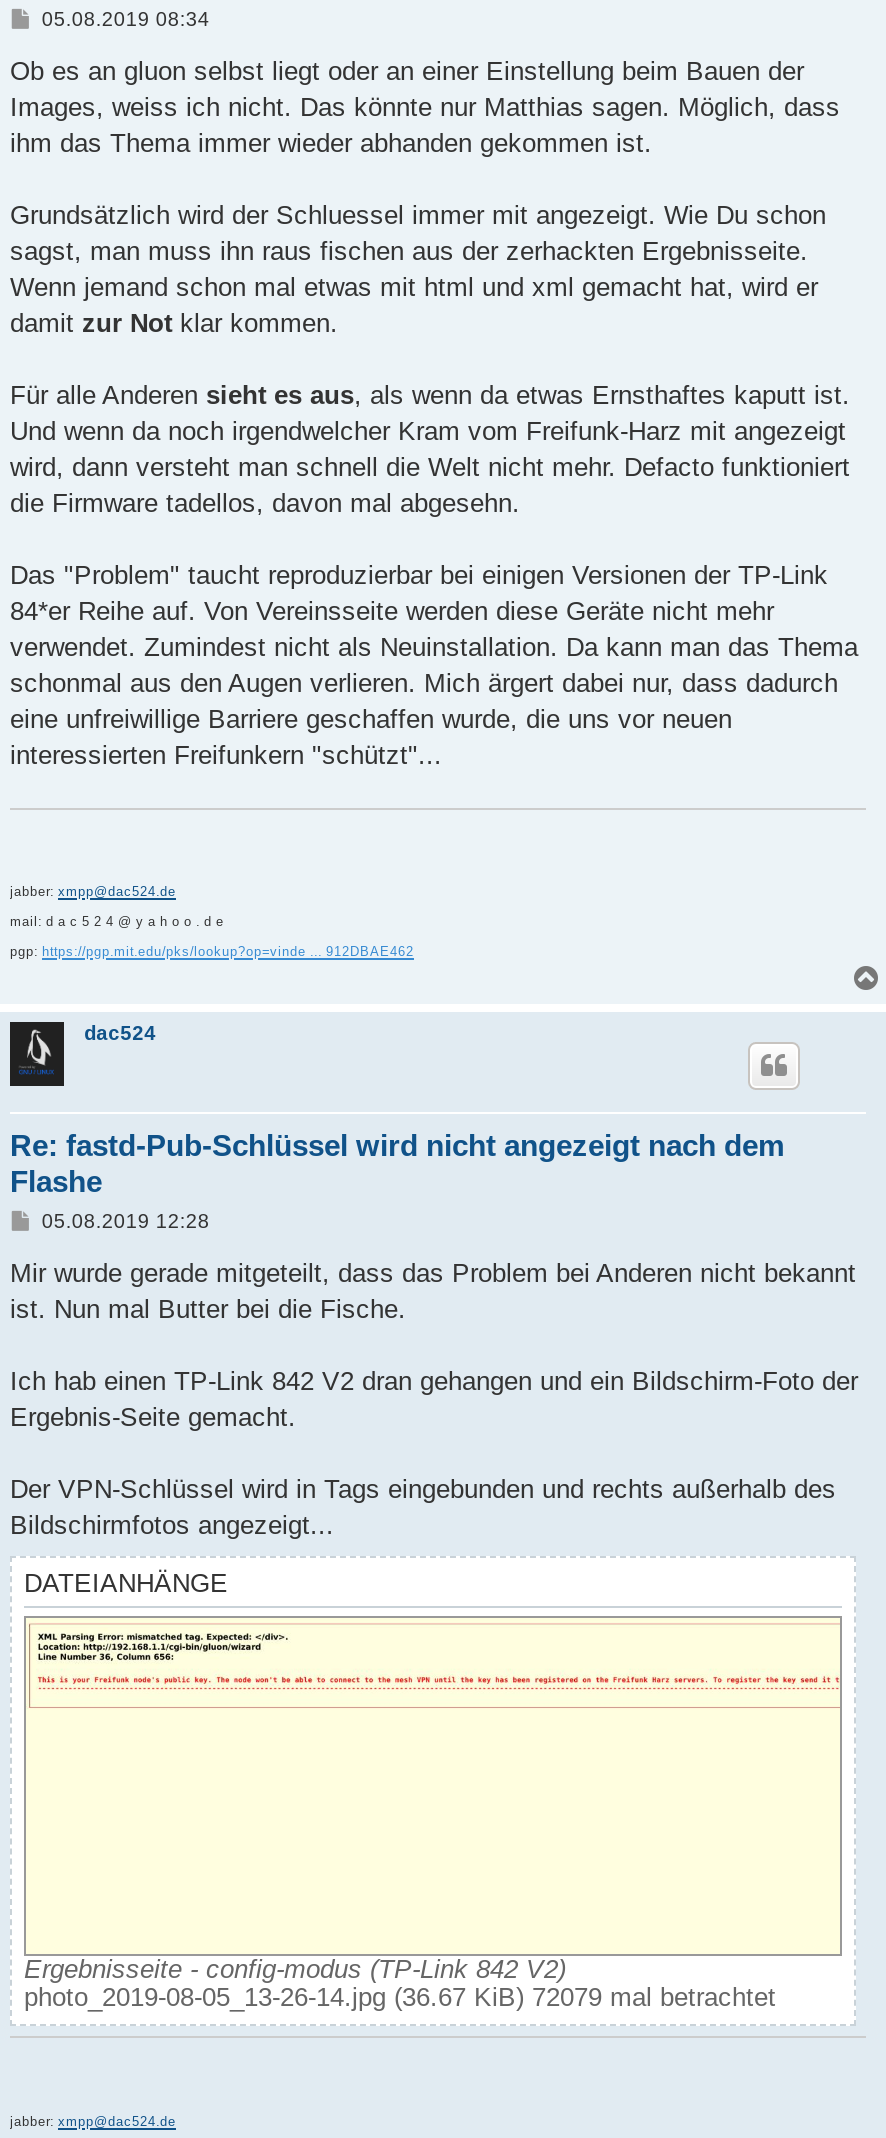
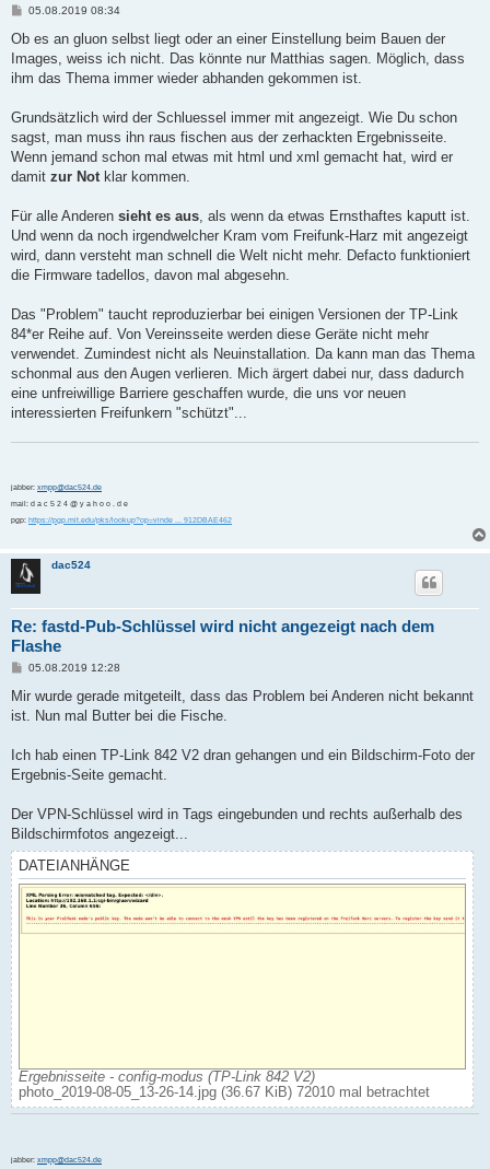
- photo_2019-08-05_13-26-14.jpg (36.67 KiB) 72079 mal betrachtet
+ photo_2019-08-05_13-26-14.jpg (36.67 KiB) 72010 mal betrachtet
